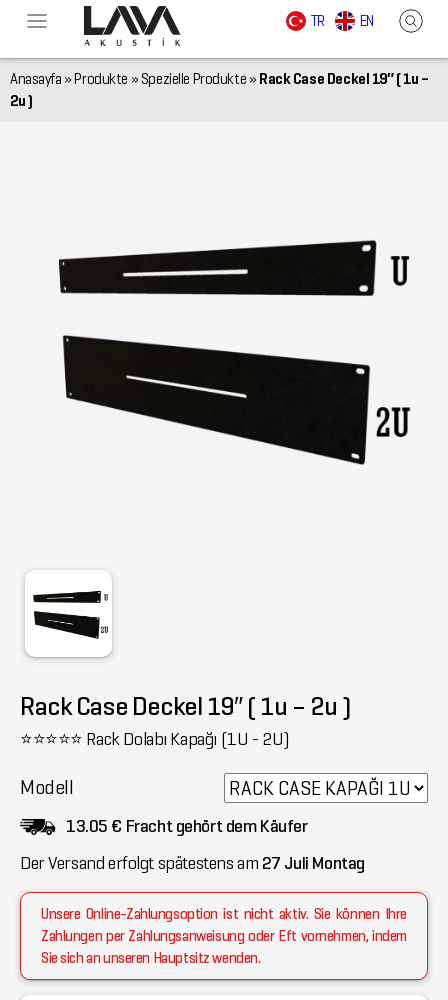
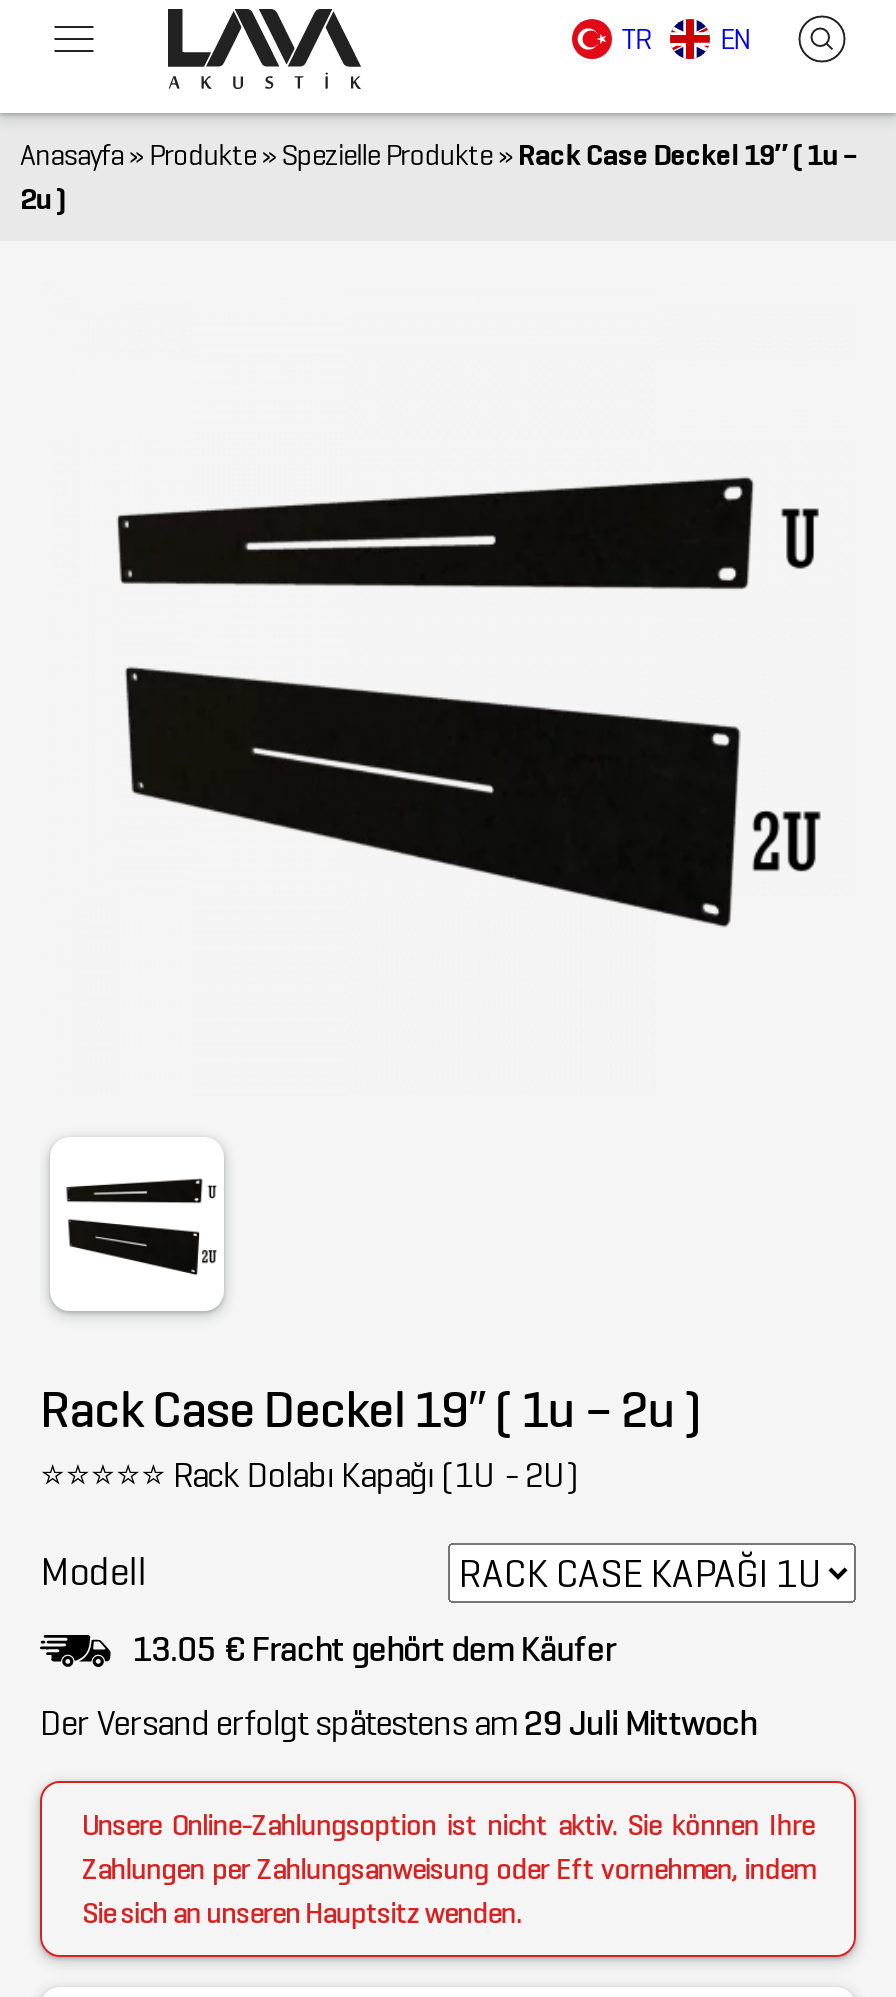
- Der Versand erfolgt spätestens am 27 Juli Montag
+ Der Versand erfolgt spätestens am 29 Juli Mittwoch
